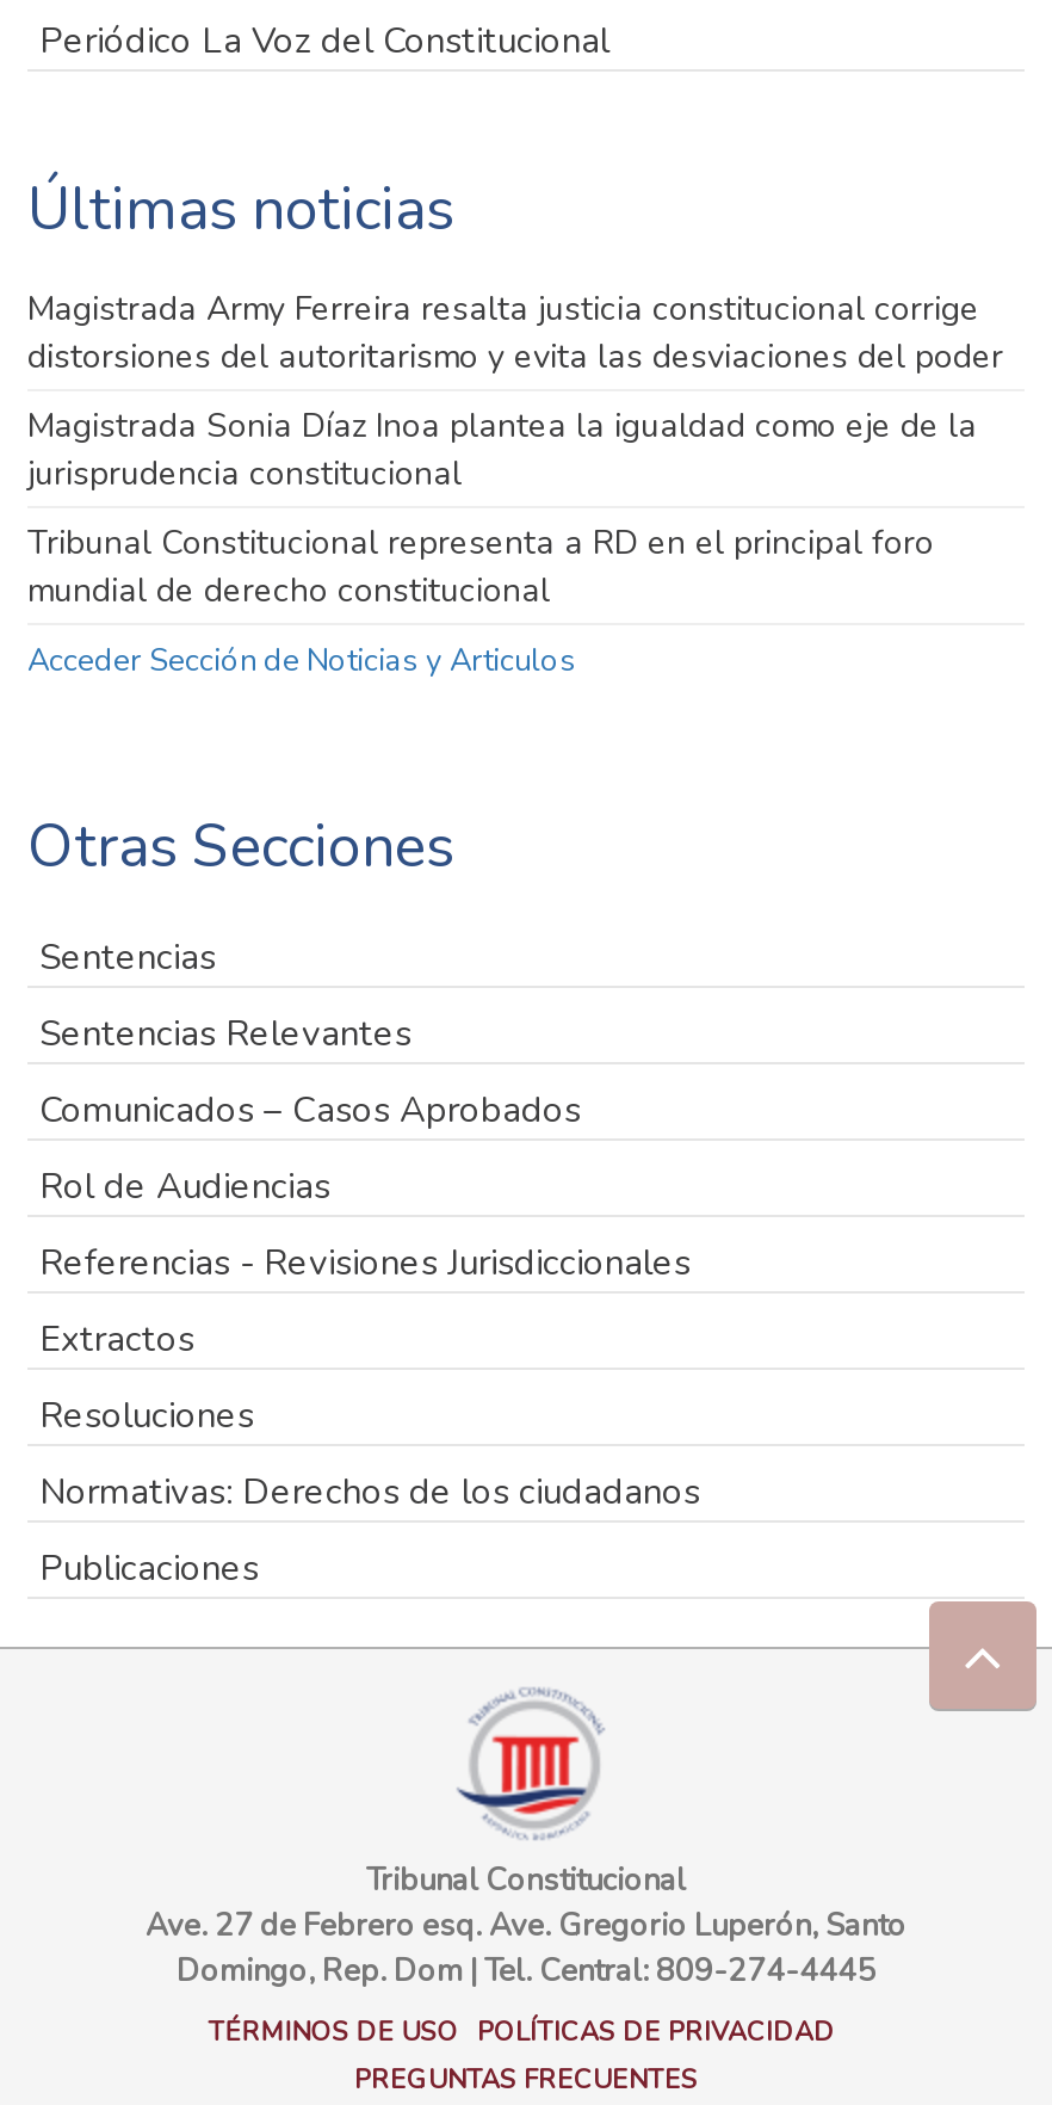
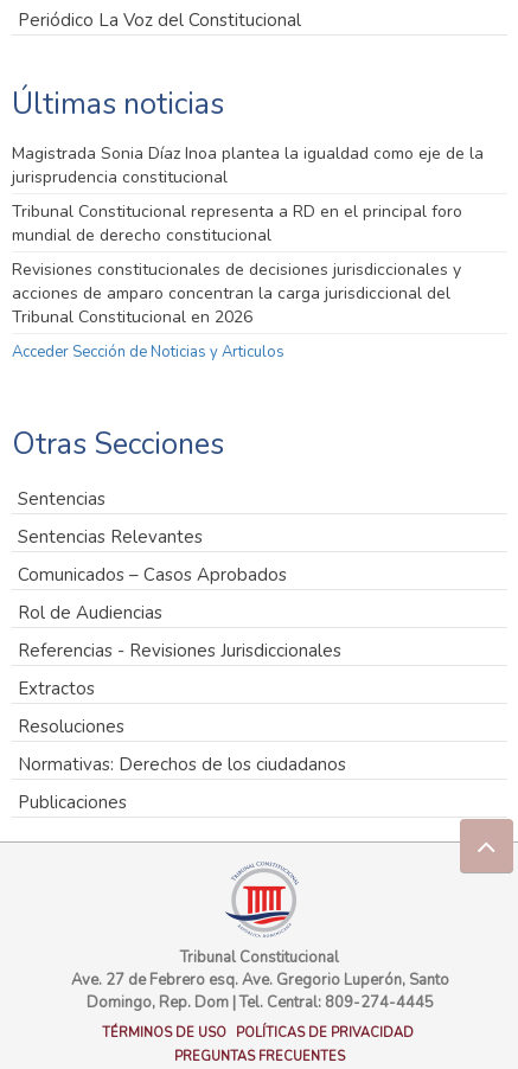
- Magistrada Army Ferreira resalta justicia constitucional corrige
- distorsiones del autoritarismo y evita las desviaciones del poder

moved up: Magistrada Sonia Díaz Inoa plantea la igualdad como eje de la | jurisprudencia constitucional | Tribunal Constitucional representa a RD en el principal foro | mundial de derecho constitucional

+ Revisiones constitucionales de decisiones jurisdiccionales y
+ acciones de amparo concentran la carga jurisdiccional del
+ Tribunal Constitucional en 2026
